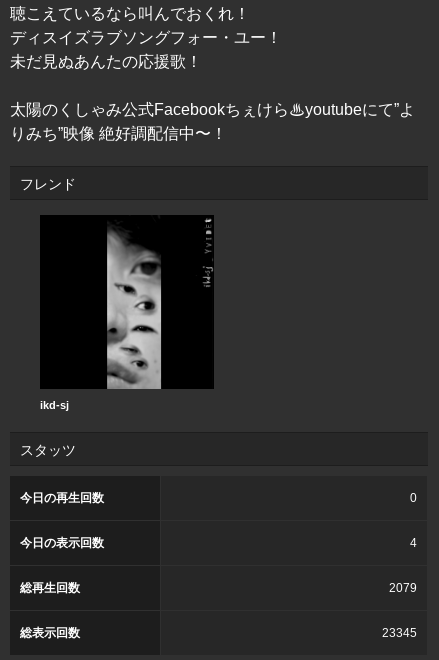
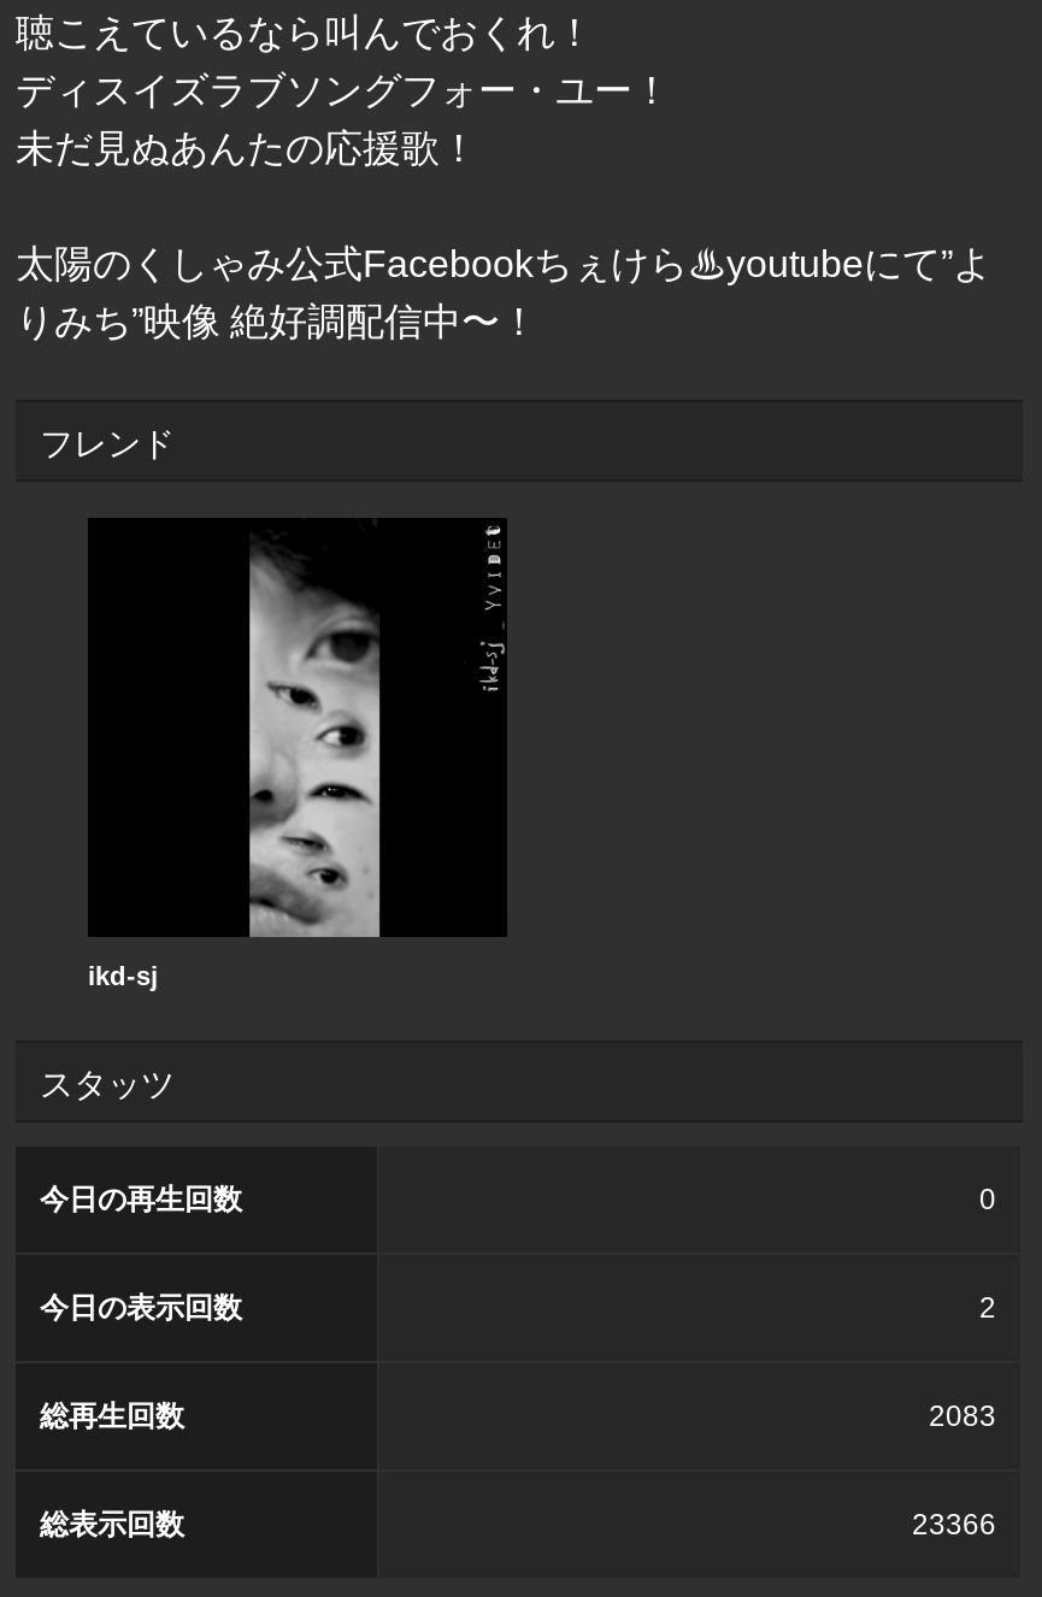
- 4
+ 2

- 2079
+ 2083

- 23345
+ 23366
